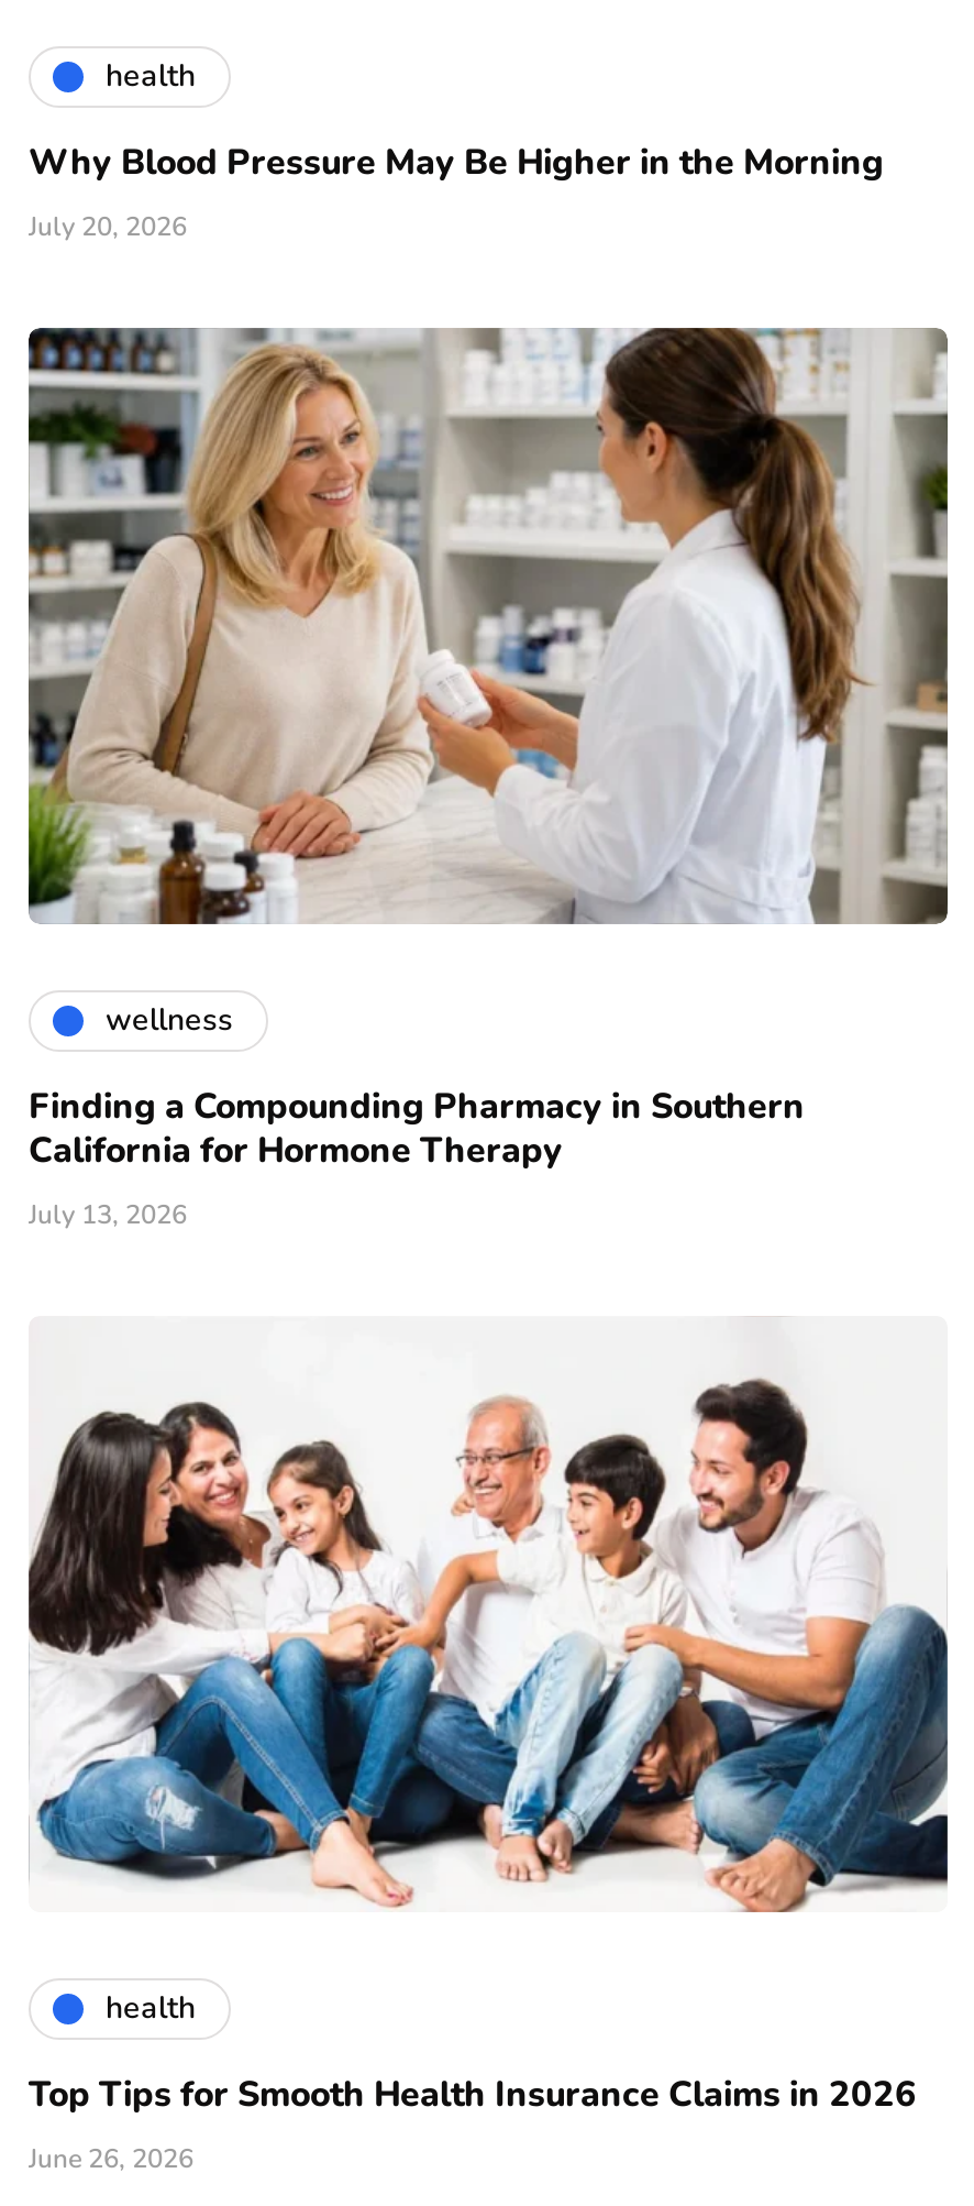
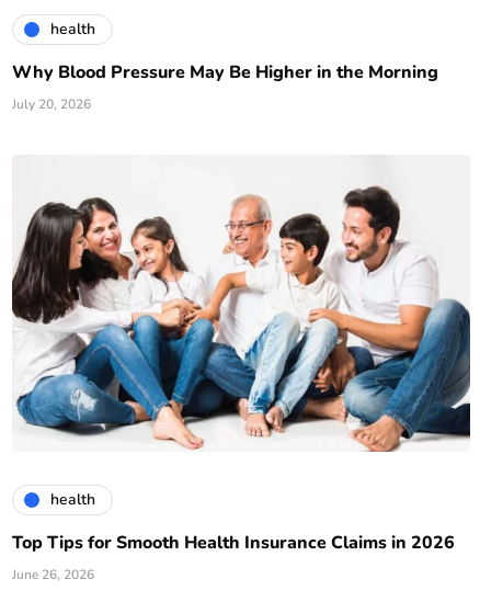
- [image]
- wellness
- Finding a Compounding Pharmacy in Southern
- California for Hormone Therapy
- July 13, 2026
